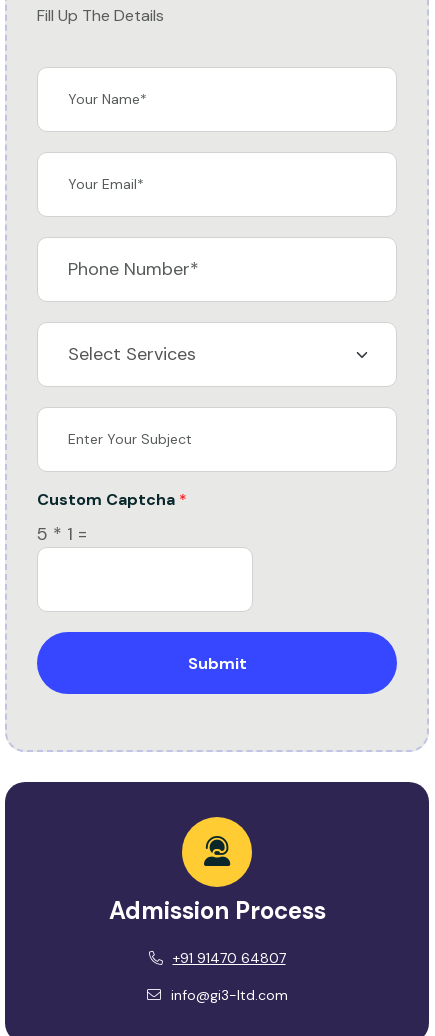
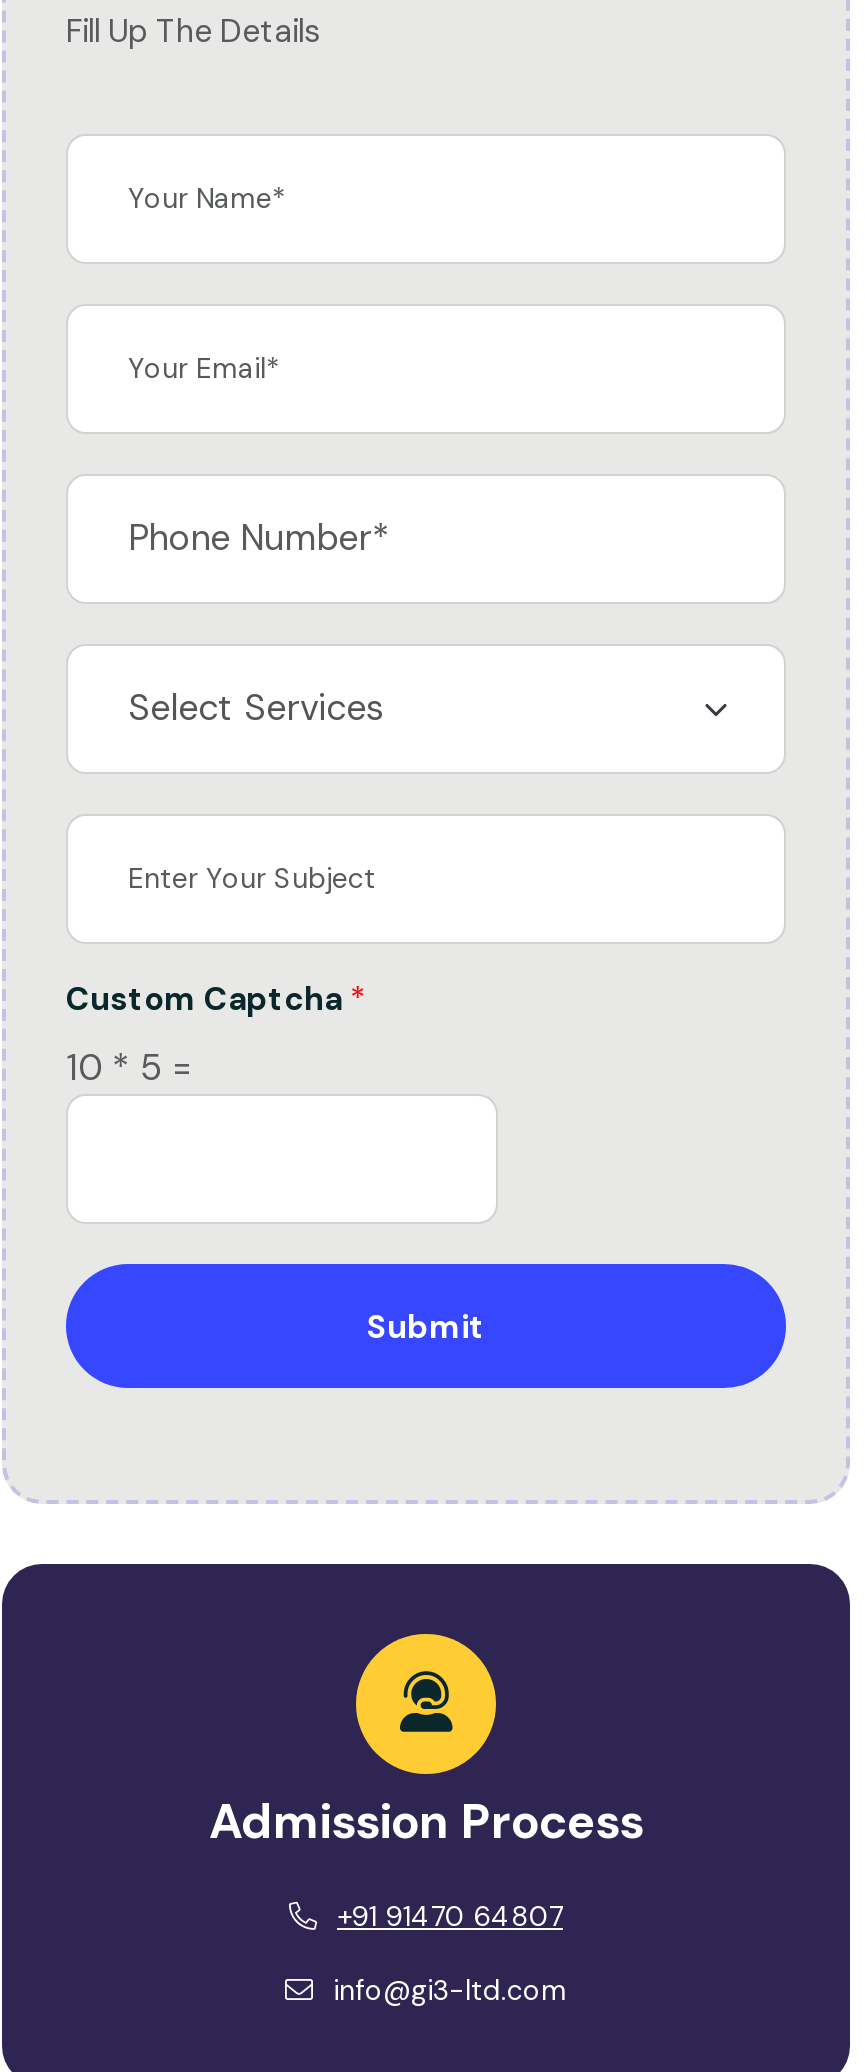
- 5 * 1 =
+ 10 * 5 =
